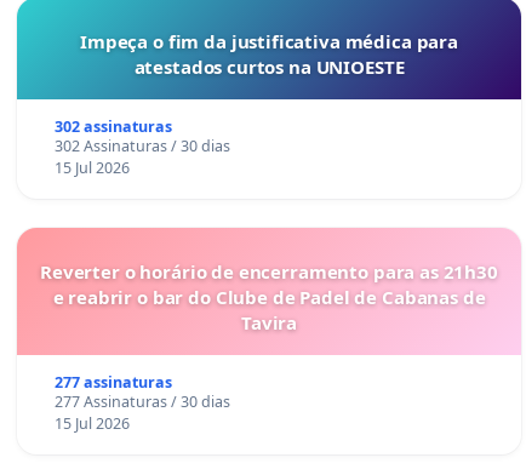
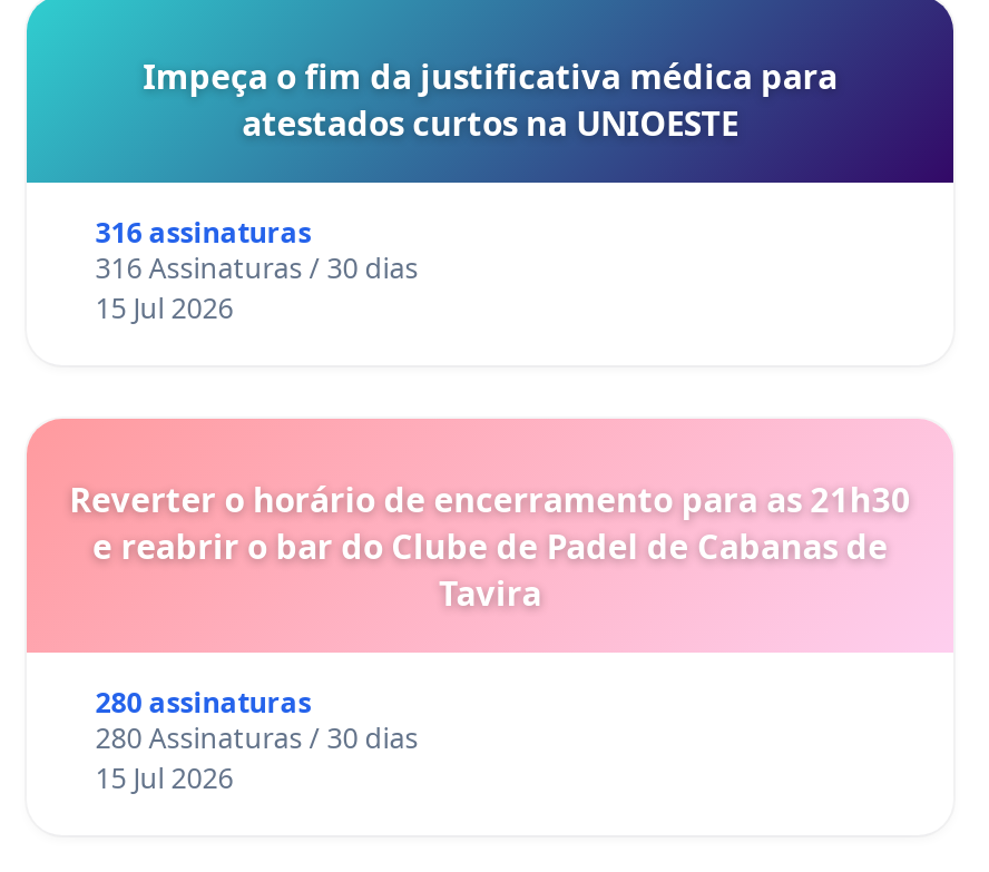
- 302 assinaturas
+ 316 assinaturas

- 302 Assinaturas / 30 dias
+ 316 Assinaturas / 30 dias

- 277 assinaturas
+ 280 assinaturas

- 277 Assinaturas / 30 dias
+ 280 Assinaturas / 30 dias
